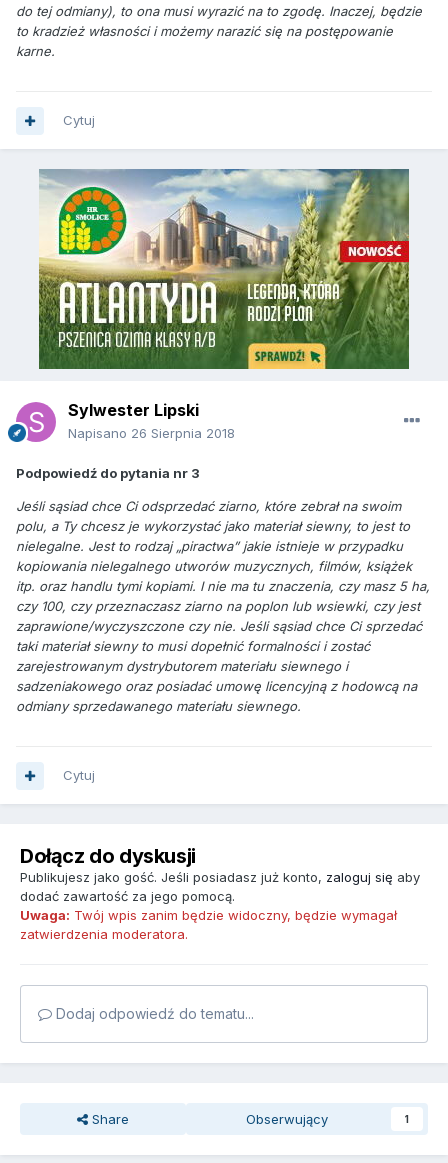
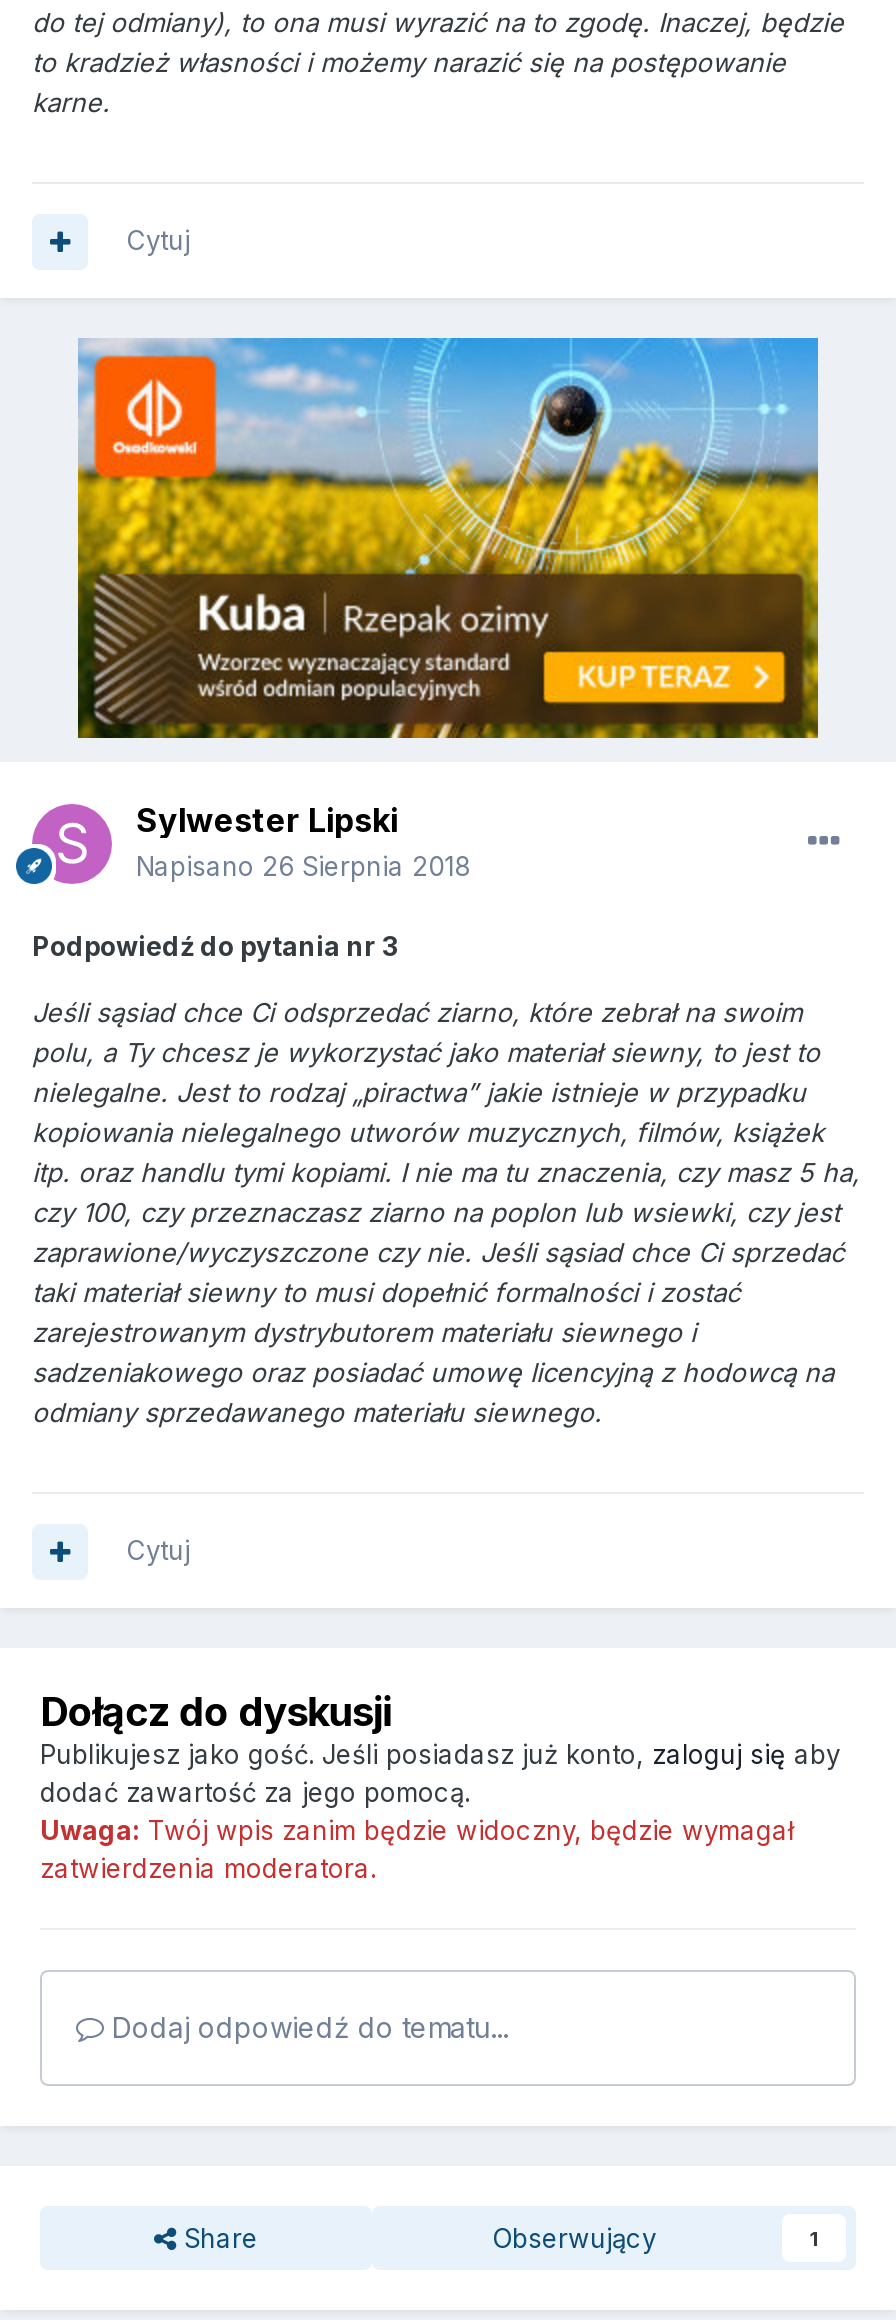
- [image]
+ [image]
